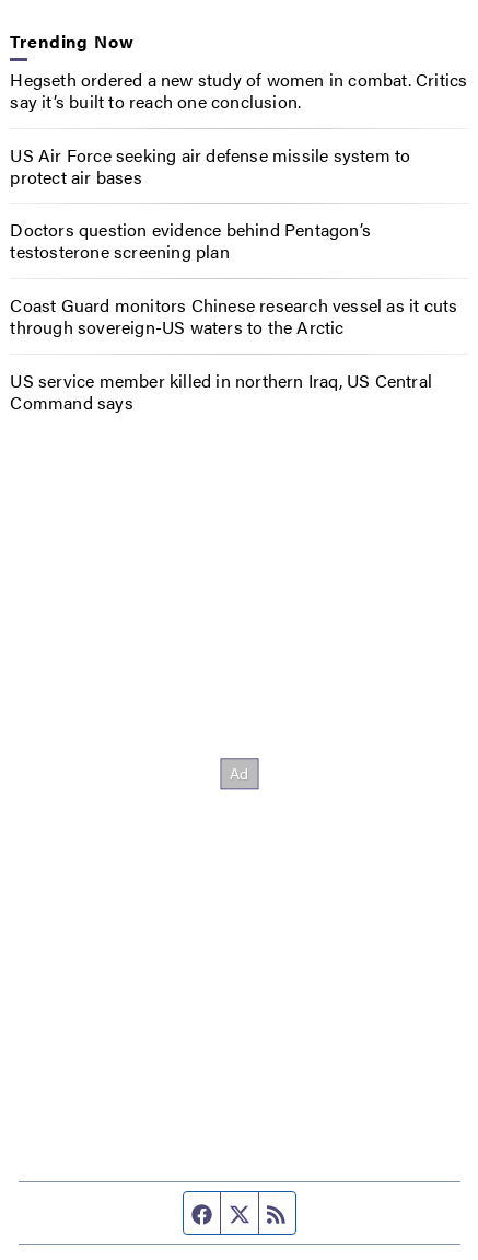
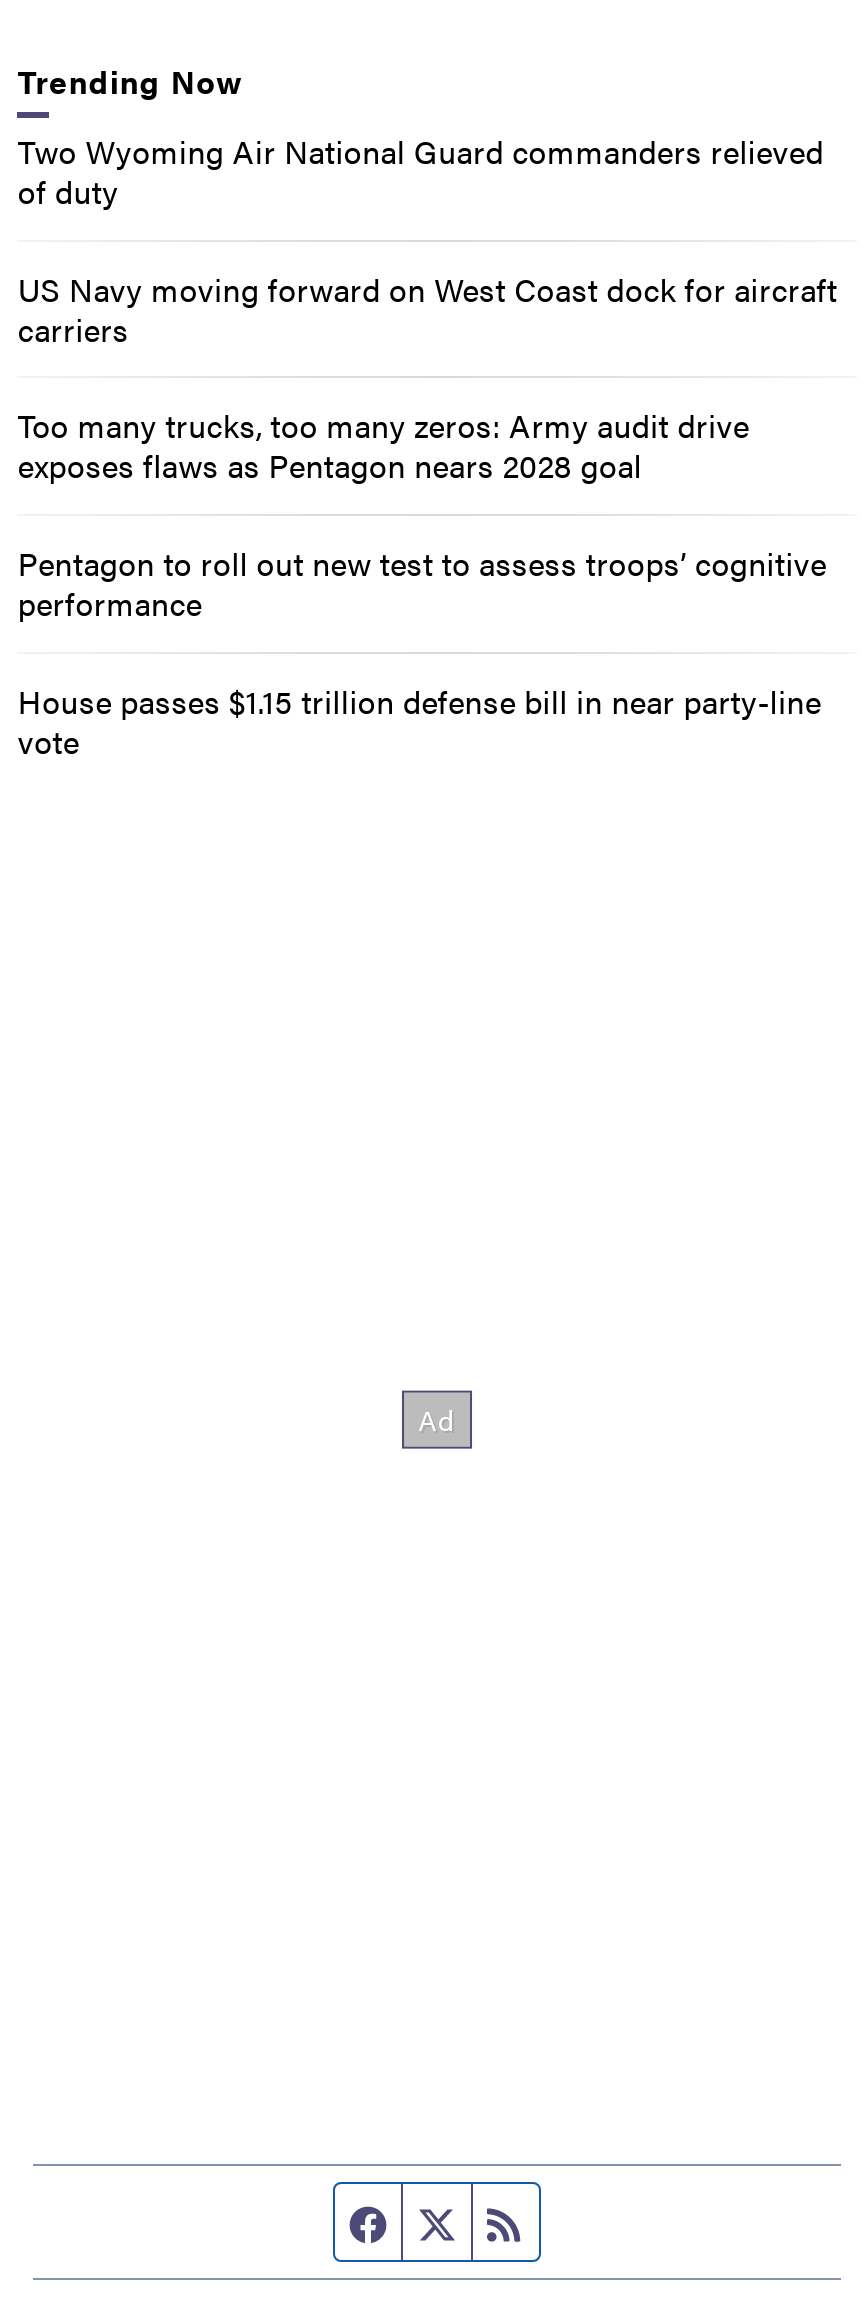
- Hegseth ordered a new study of women in combat. Critics
- say it’s built to reach one conclusion.
+ Two Wyoming Air National Guard commanders relieved
+ of duty

- US Air Force seeking air defense missile system to
- protect air bases
+ US Navy moving forward on West Coast dock for aircraft
+ carriers

- Doctors question evidence behind Pentagon’s
- testosterone screening plan
+ Too many trucks, too many zeros: Army audit drive
+ exposes flaws as Pentagon nears 2028 goal

- Coast Guard monitors Chinese research vessel as it cuts
- through sovereign-US waters to the Arctic
+ Pentagon to roll out new test to assess troops’ cognitive
+ performance

- US service member killed in northern Iraq, US Central
- Command says
+ House passes $1.15 trillion defense bill in near party-line
+ vote
